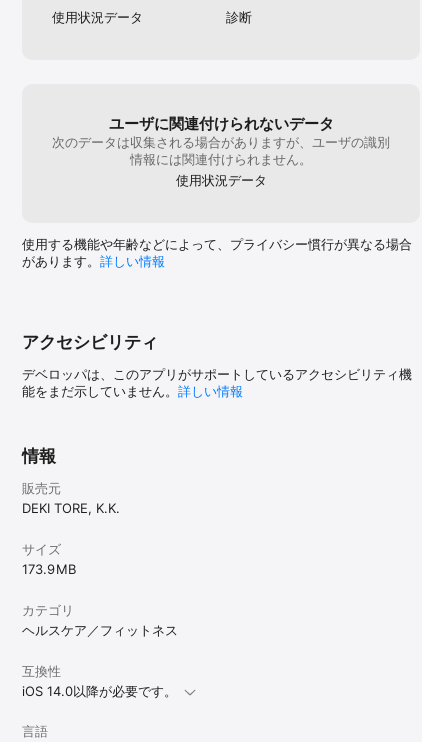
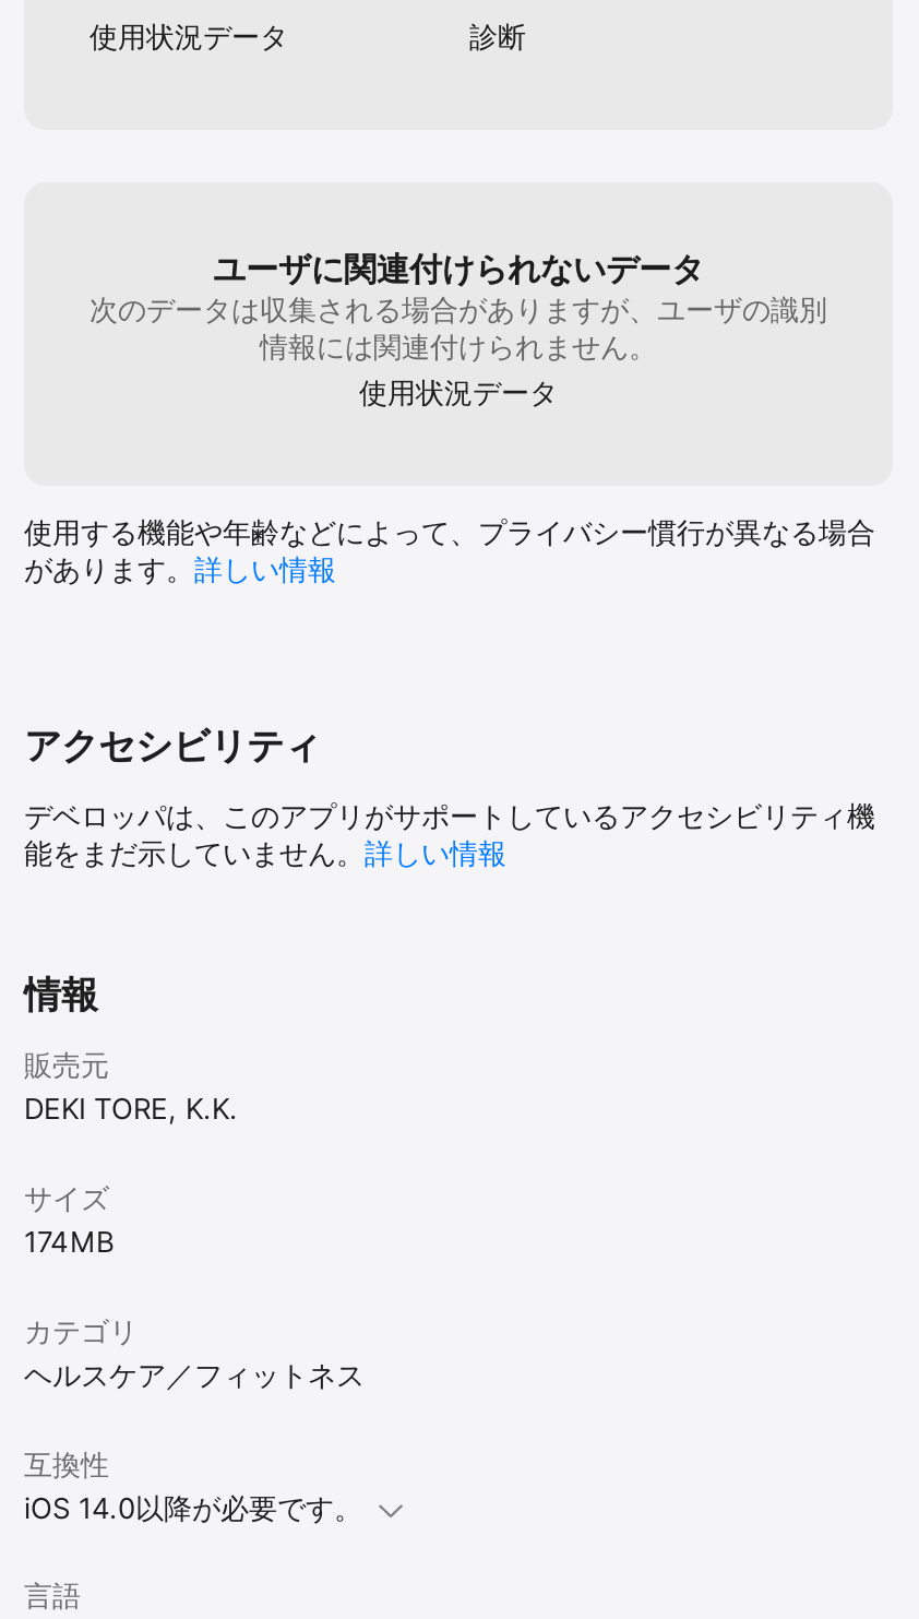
- 173.9 MB
+ 174 MB
